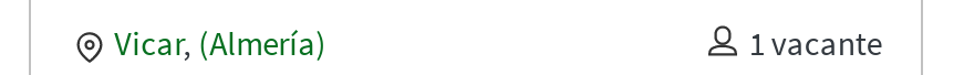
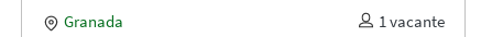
- Vicar, (Almería)
+ Granada
